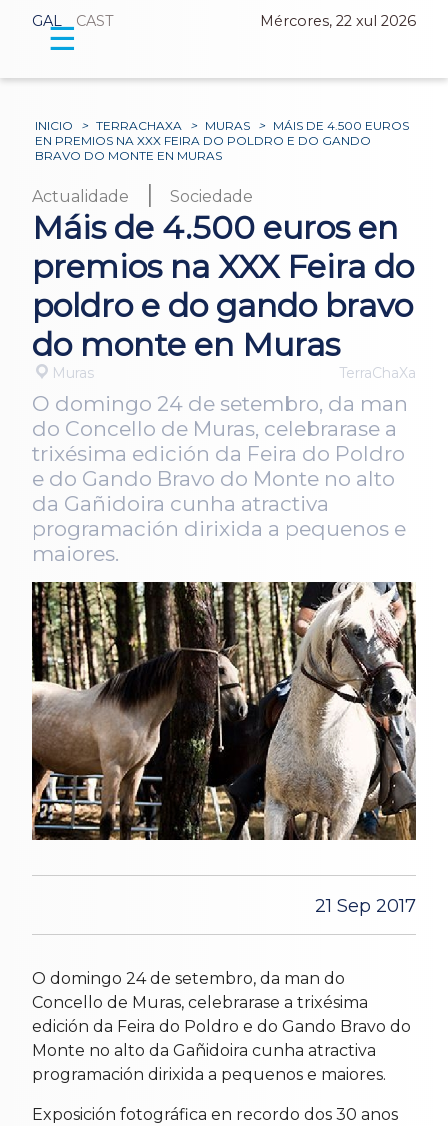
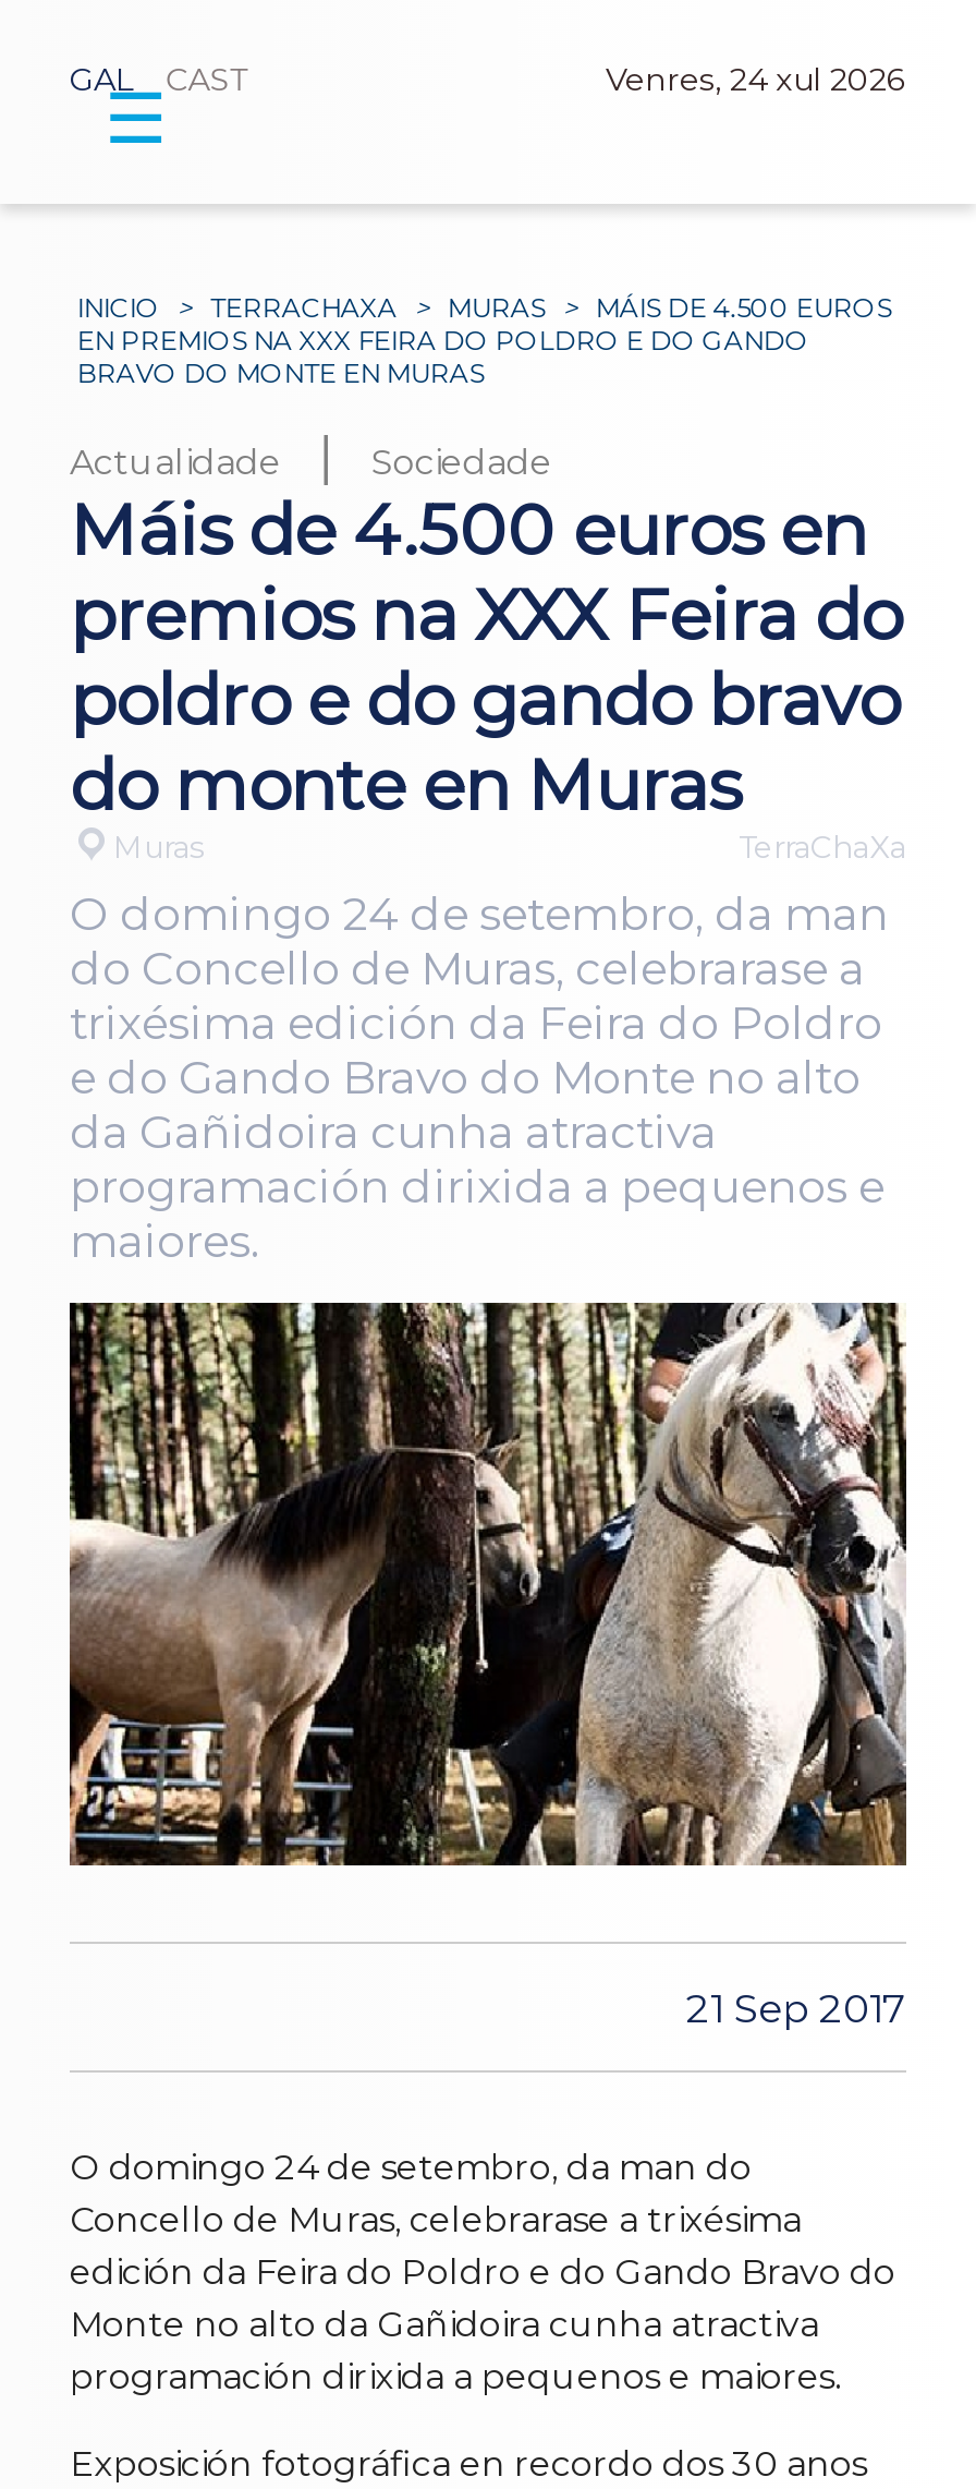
- Mércores, 22 xul 2026
+ Venres, 24 xul 2026
